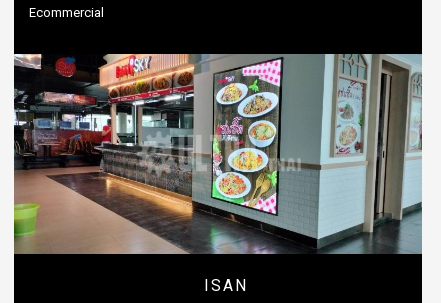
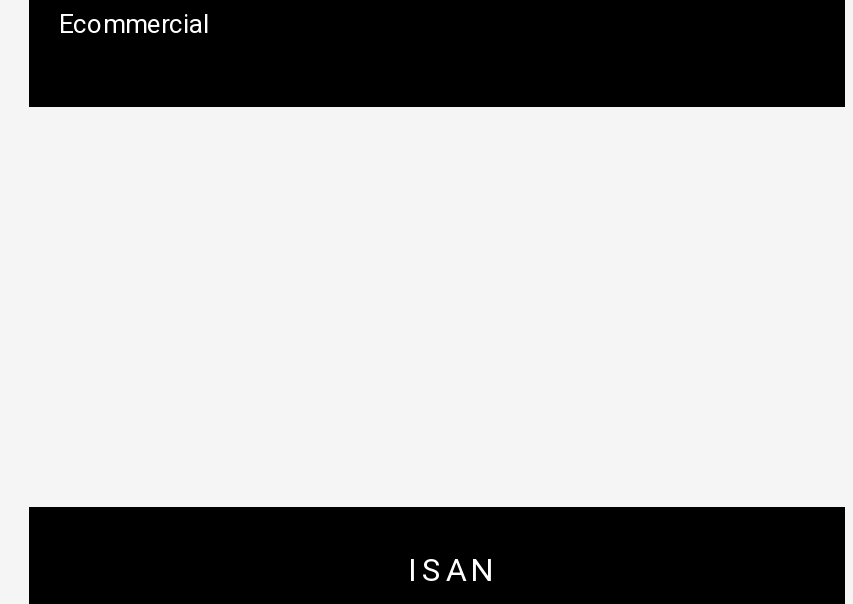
- [image]
